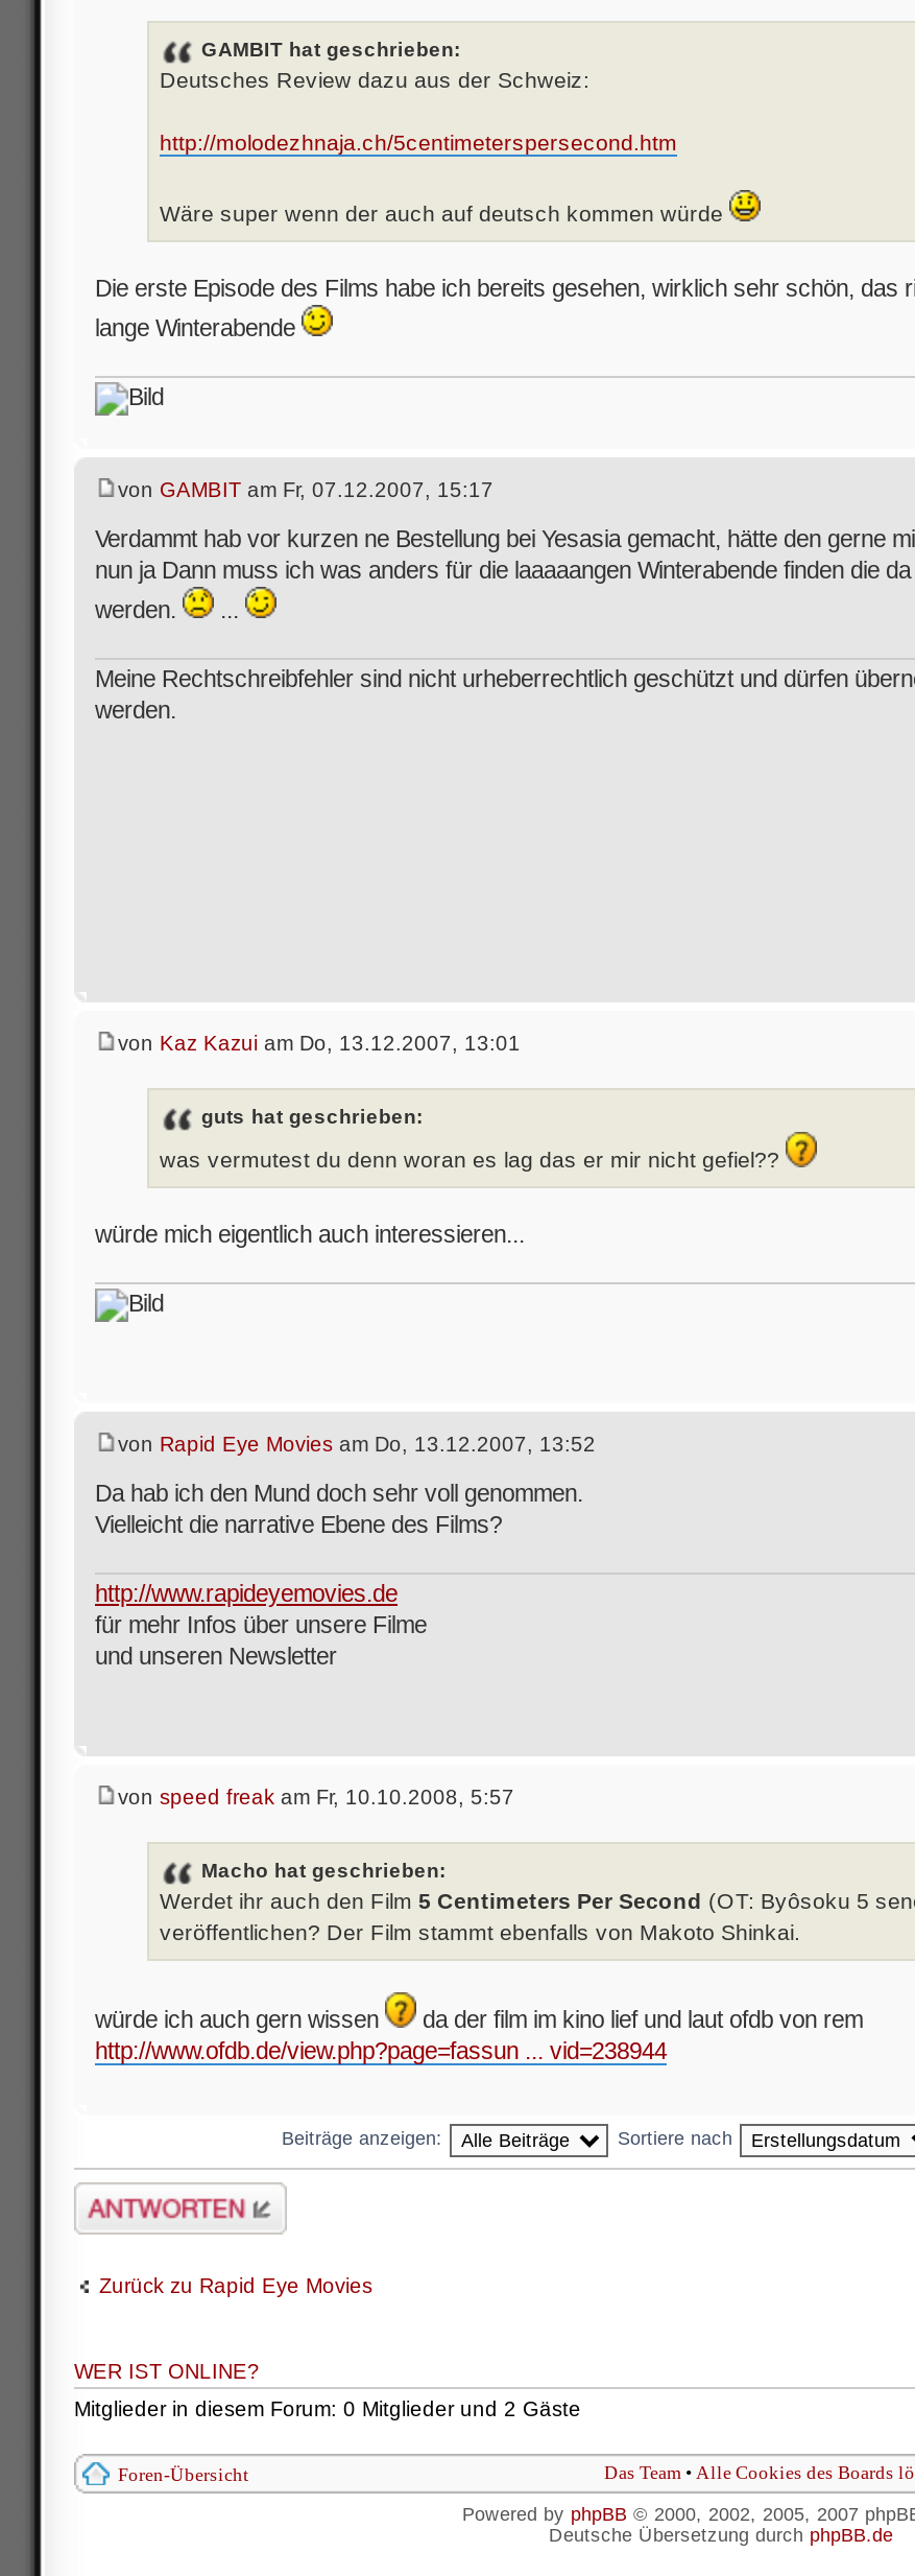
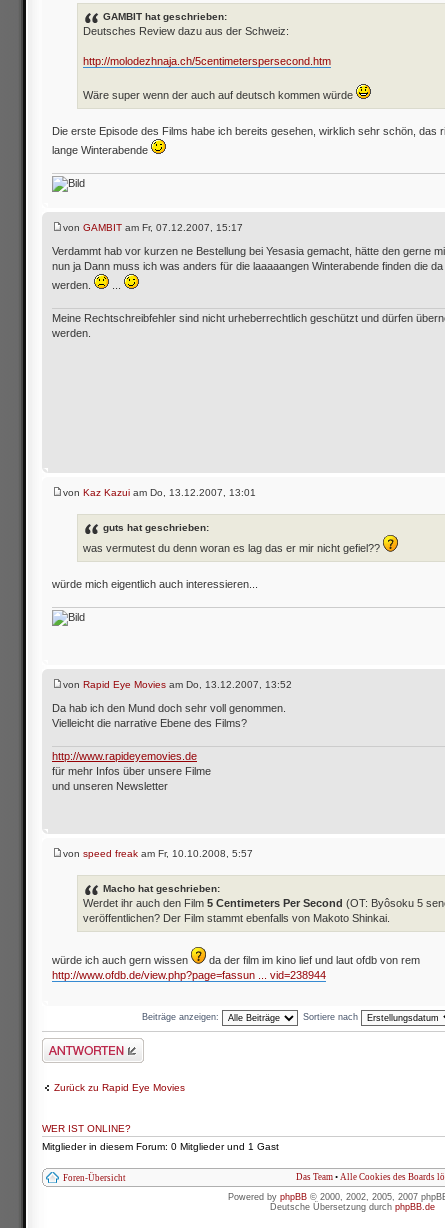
- Mitglieder in diesem Forum: 0 Mitglieder und 2 Gäste
+ Mitglieder in diesem Forum: 0 Mitglieder und 1 Gast
